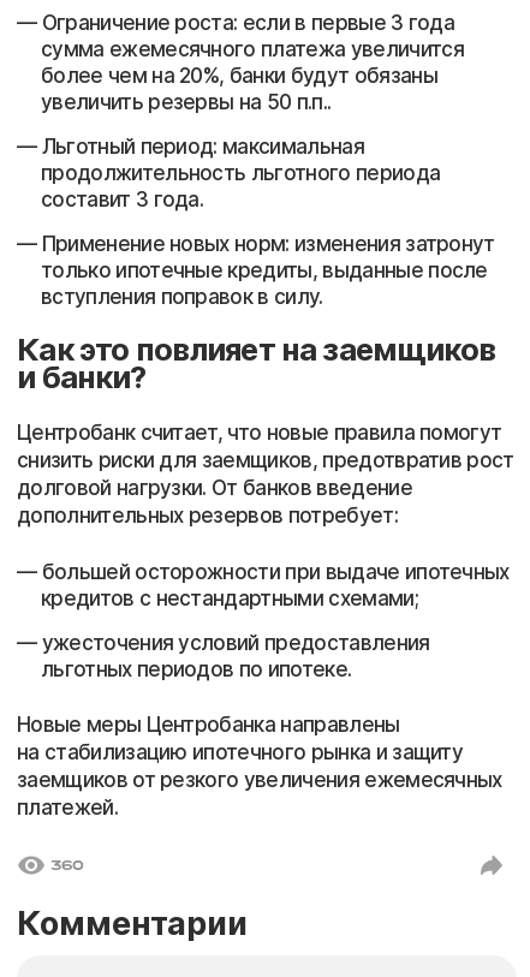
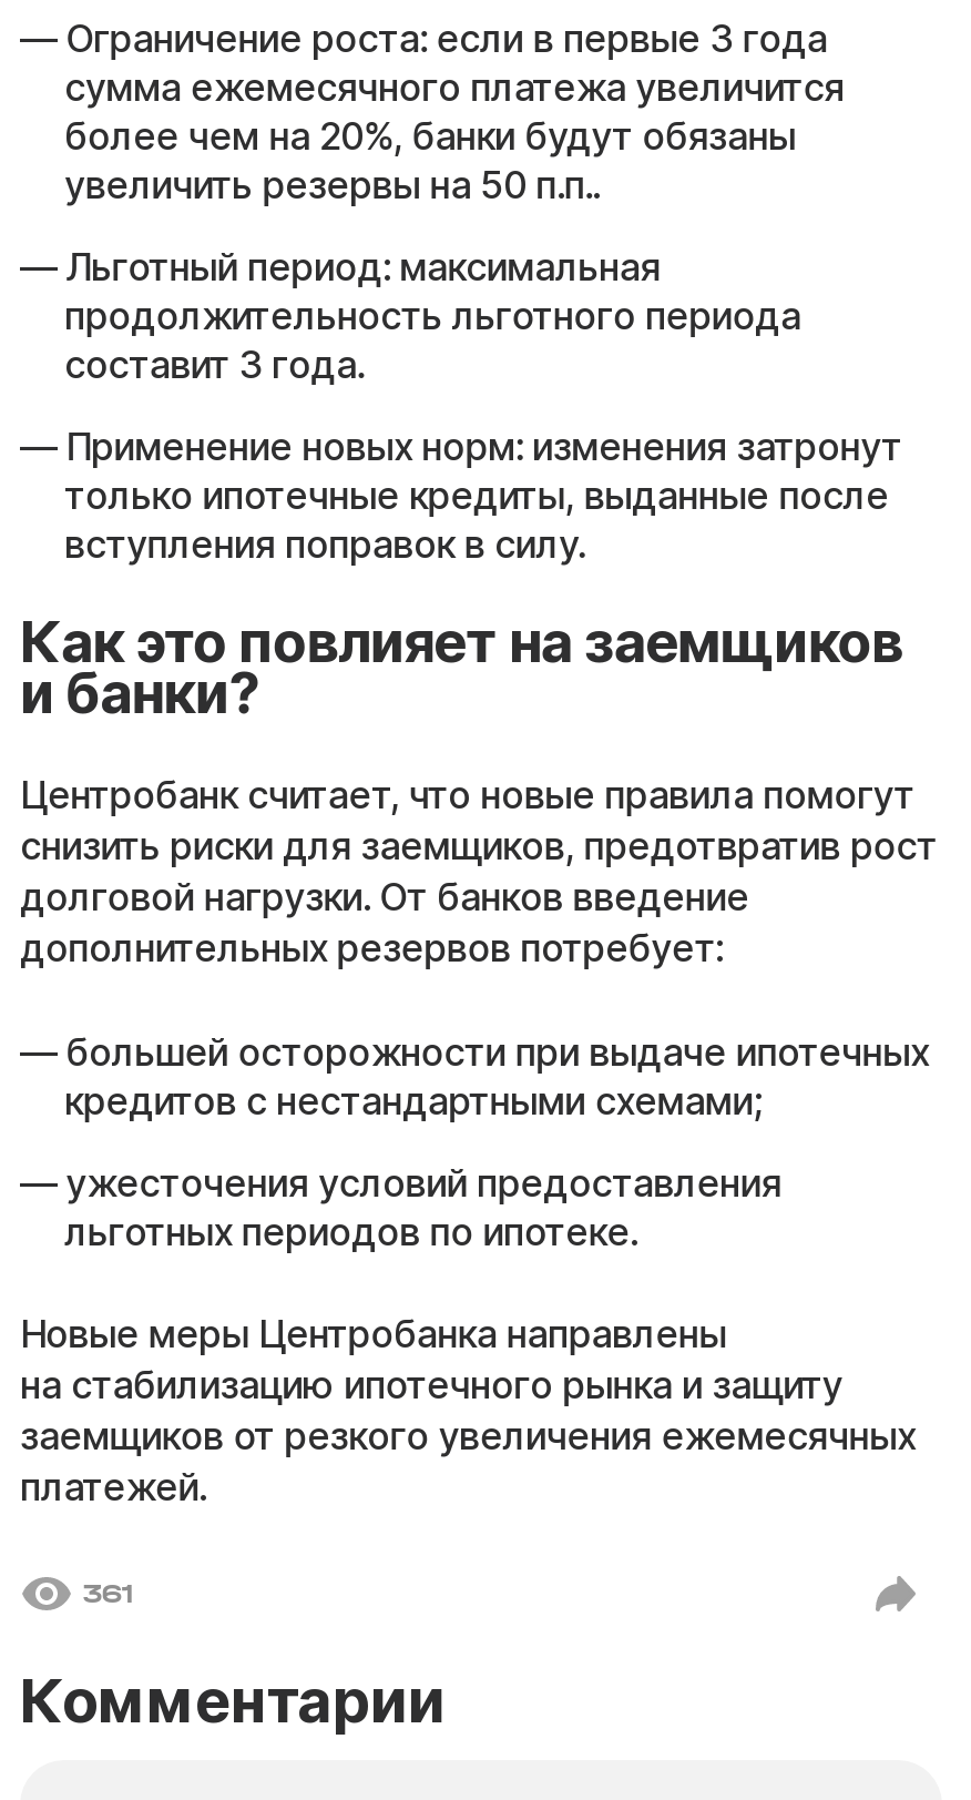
- 360
+ 361
